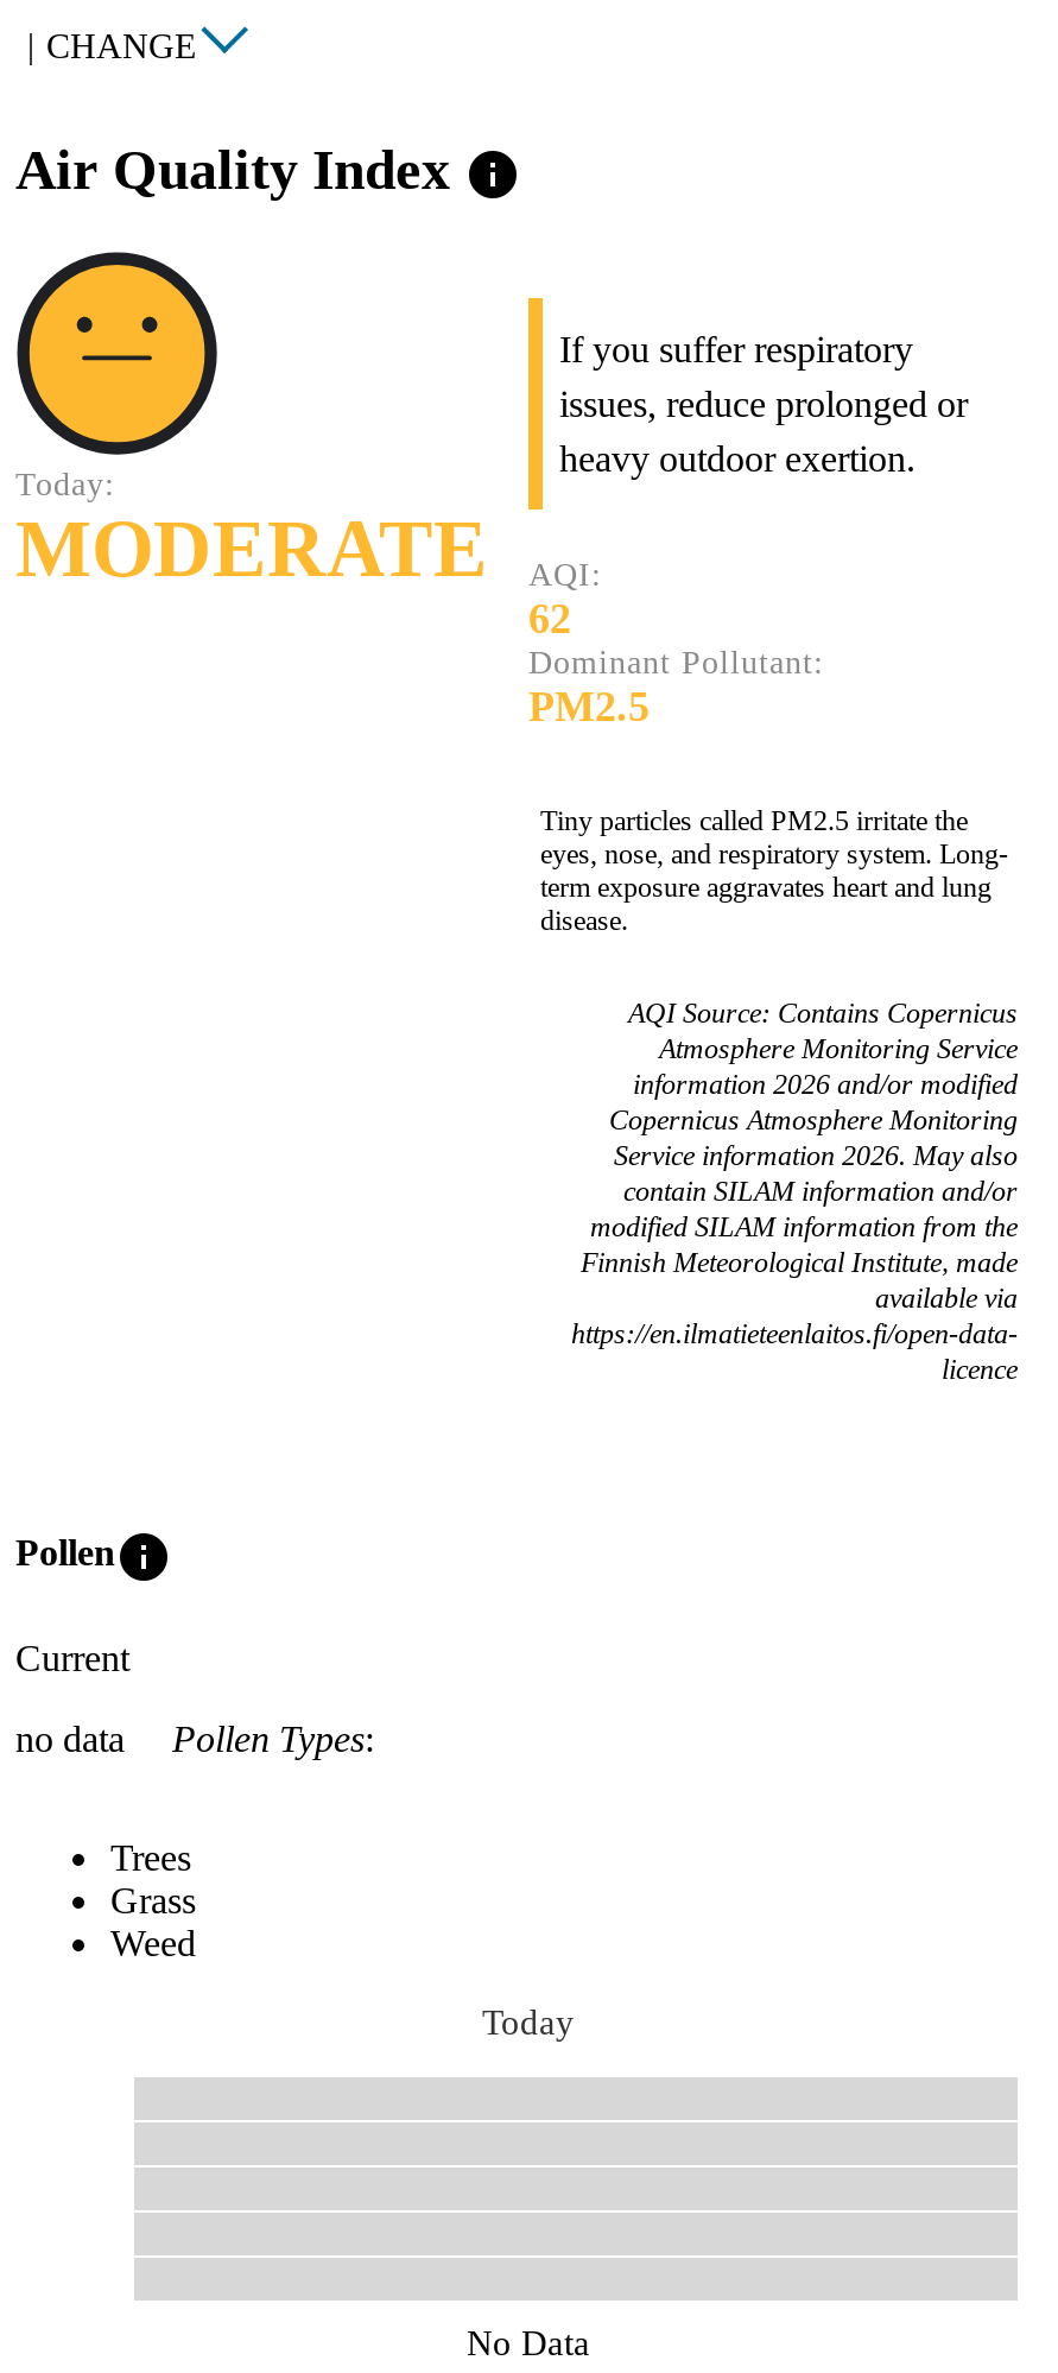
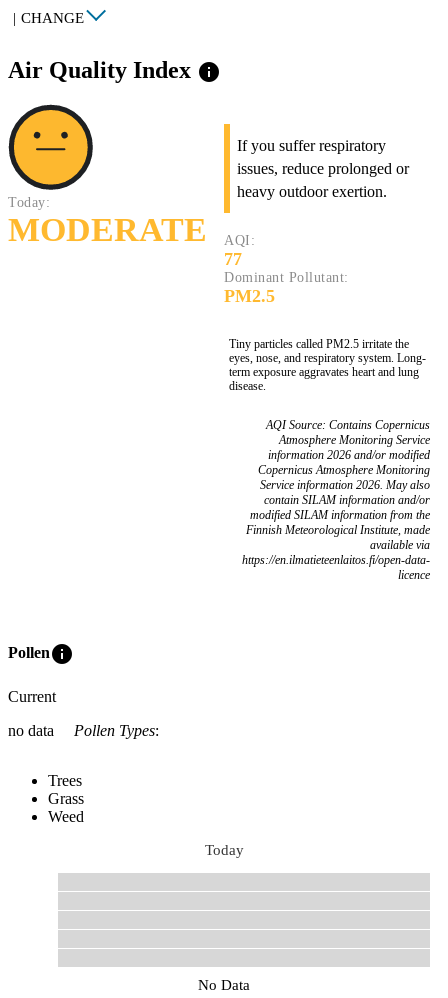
- 62
+ 77
